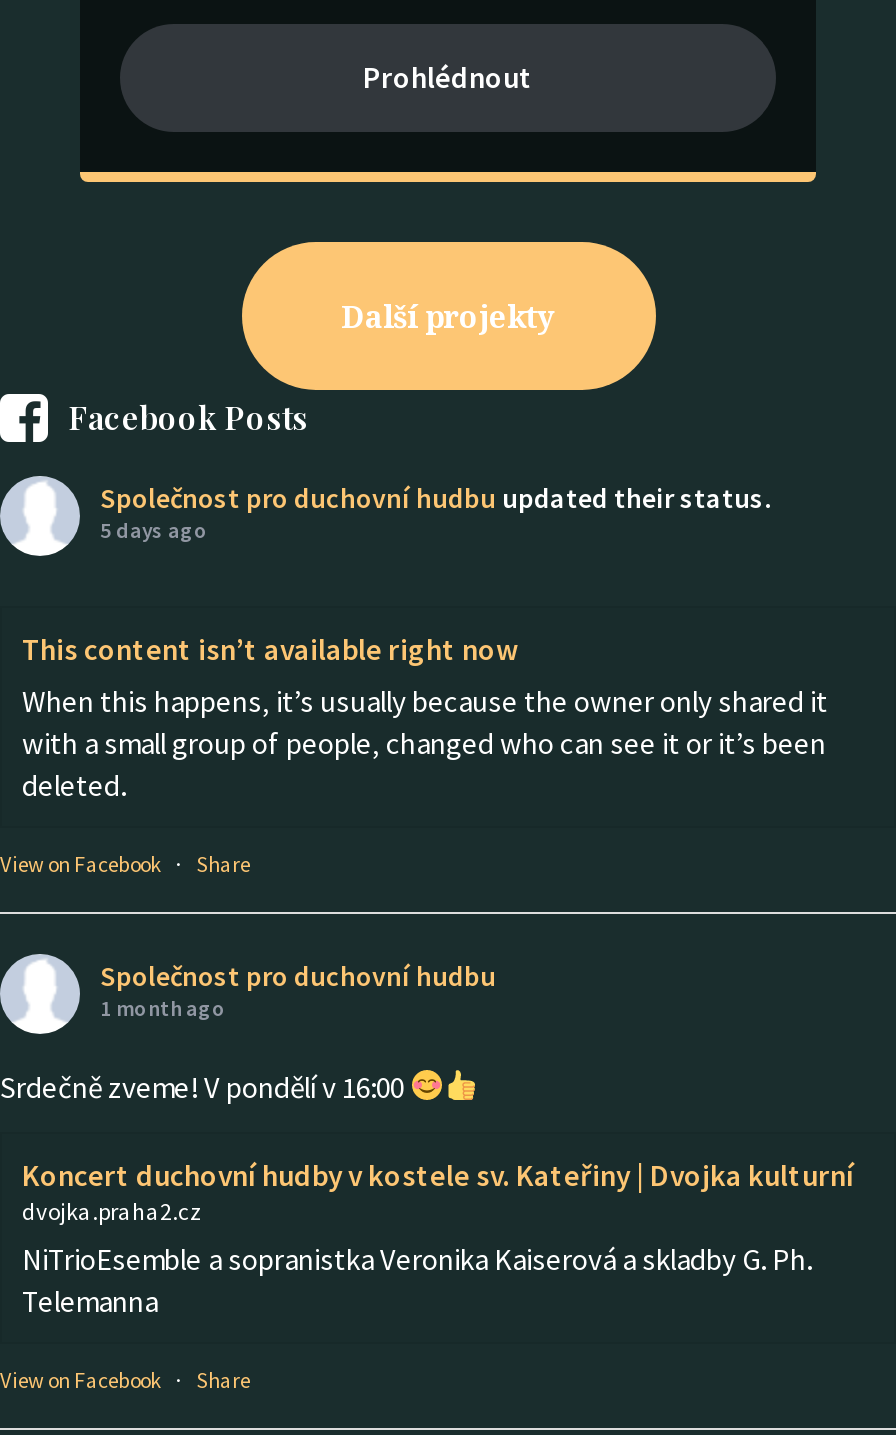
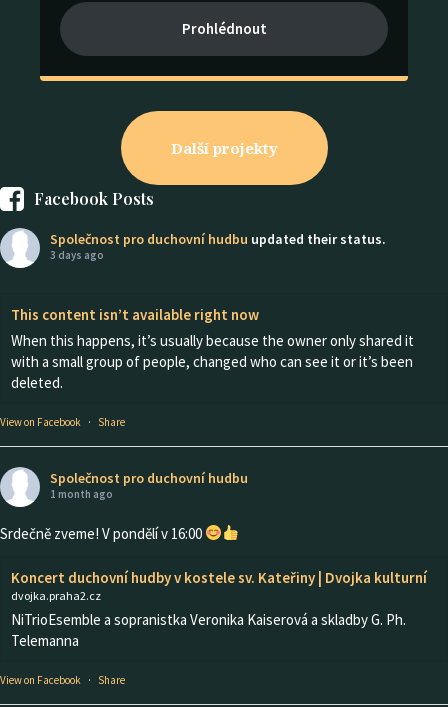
- 5 days ago
+ 3 days ago
